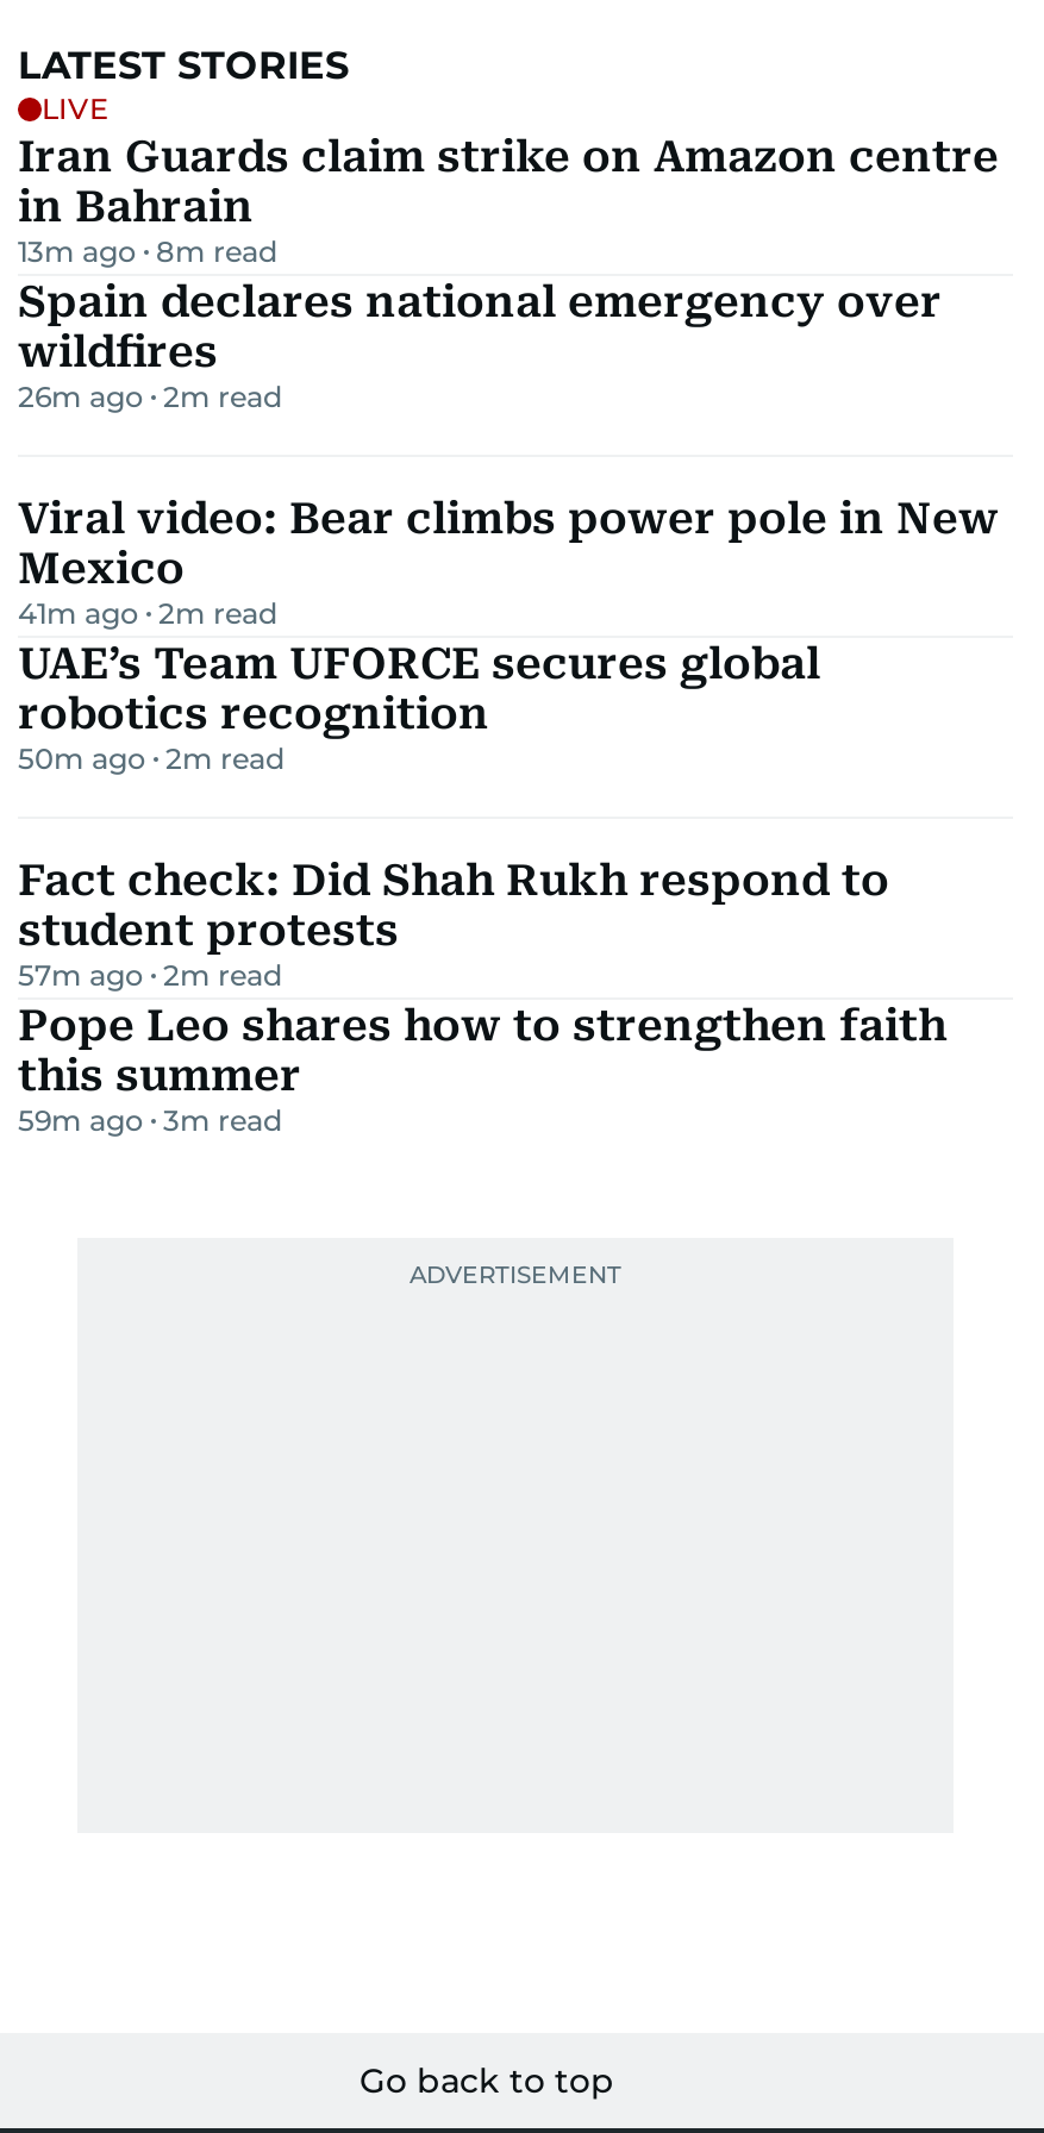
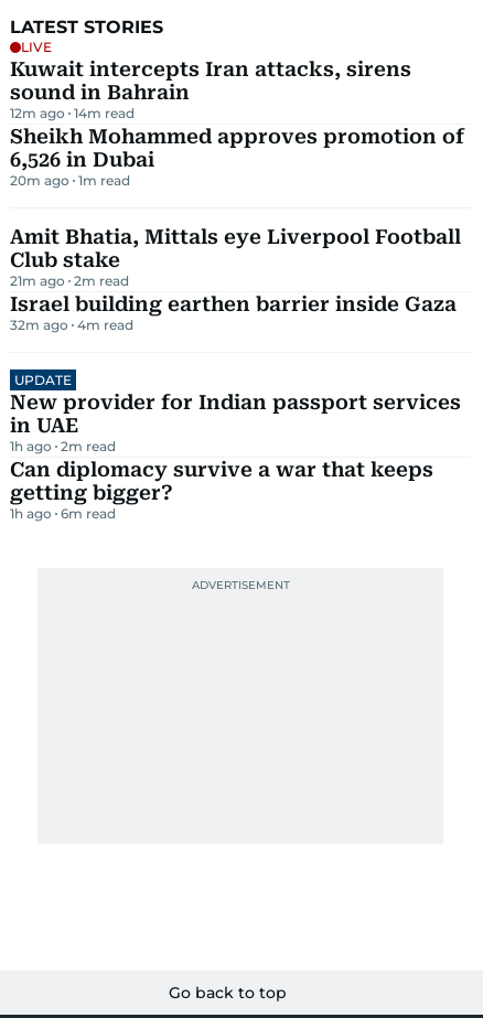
- Iran Guards claim strike on Amazon centre
- in Bahrain
- 13m ago 8m read
- Spain declares national emergency over
- wildfires
- 26m ago 2m read
+ Kuwait intercepts Iran attacks, sirens
+ sound in Bahrain
+ 12m ago 14m read
+ Sheikh Mohammed approves promotion of
+ 6,526 in Dubai
+ 20m ago 1m read

- Viral video: Bear climbs power pole in New
- Mexico
- 41m ago 2m read
- UAE’s Team UFORCE secures global
- robotics recognition
- 50m ago 2m read
+ Amit Bhatia, Mittals eye Liverpool Football
+ Club stake
+ 21m ago 2m read
+ Israel building earthen barrier inside Gaza
+ 32m ago 4m read

- Fact check: Did Shah Rukh respond to
- student protests
- 57m ago 2m read
- Pope Leo shares how to strengthen faith
- this summer
- 59m ago 3m read
+ UPDATE
+ New provider for Indian passport services
+ in UAE
+ 1h ago 2m read
+ Can diplomacy survive a war that keeps
+ getting bigger?
+ 1h ago 6m read
